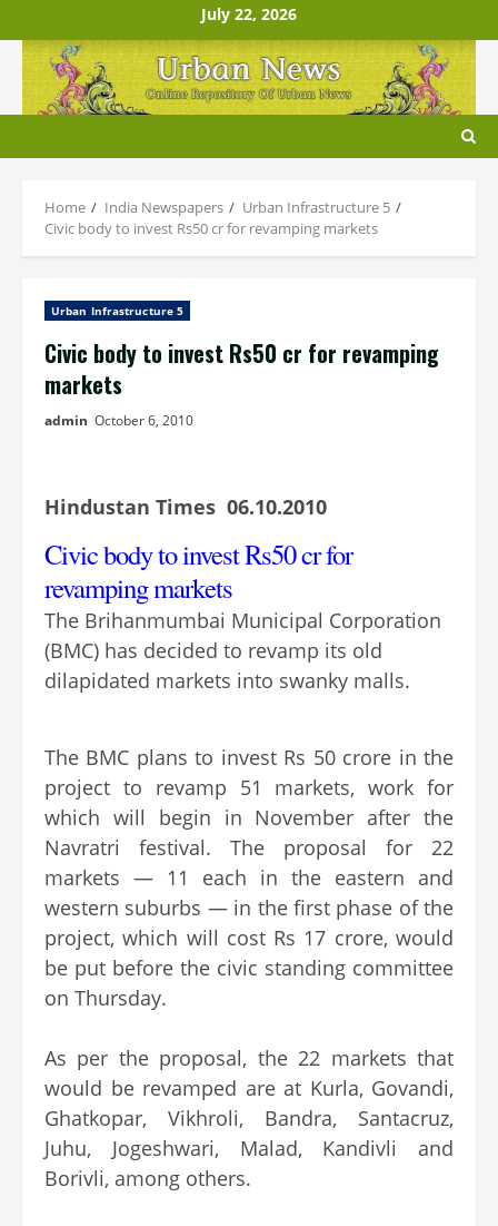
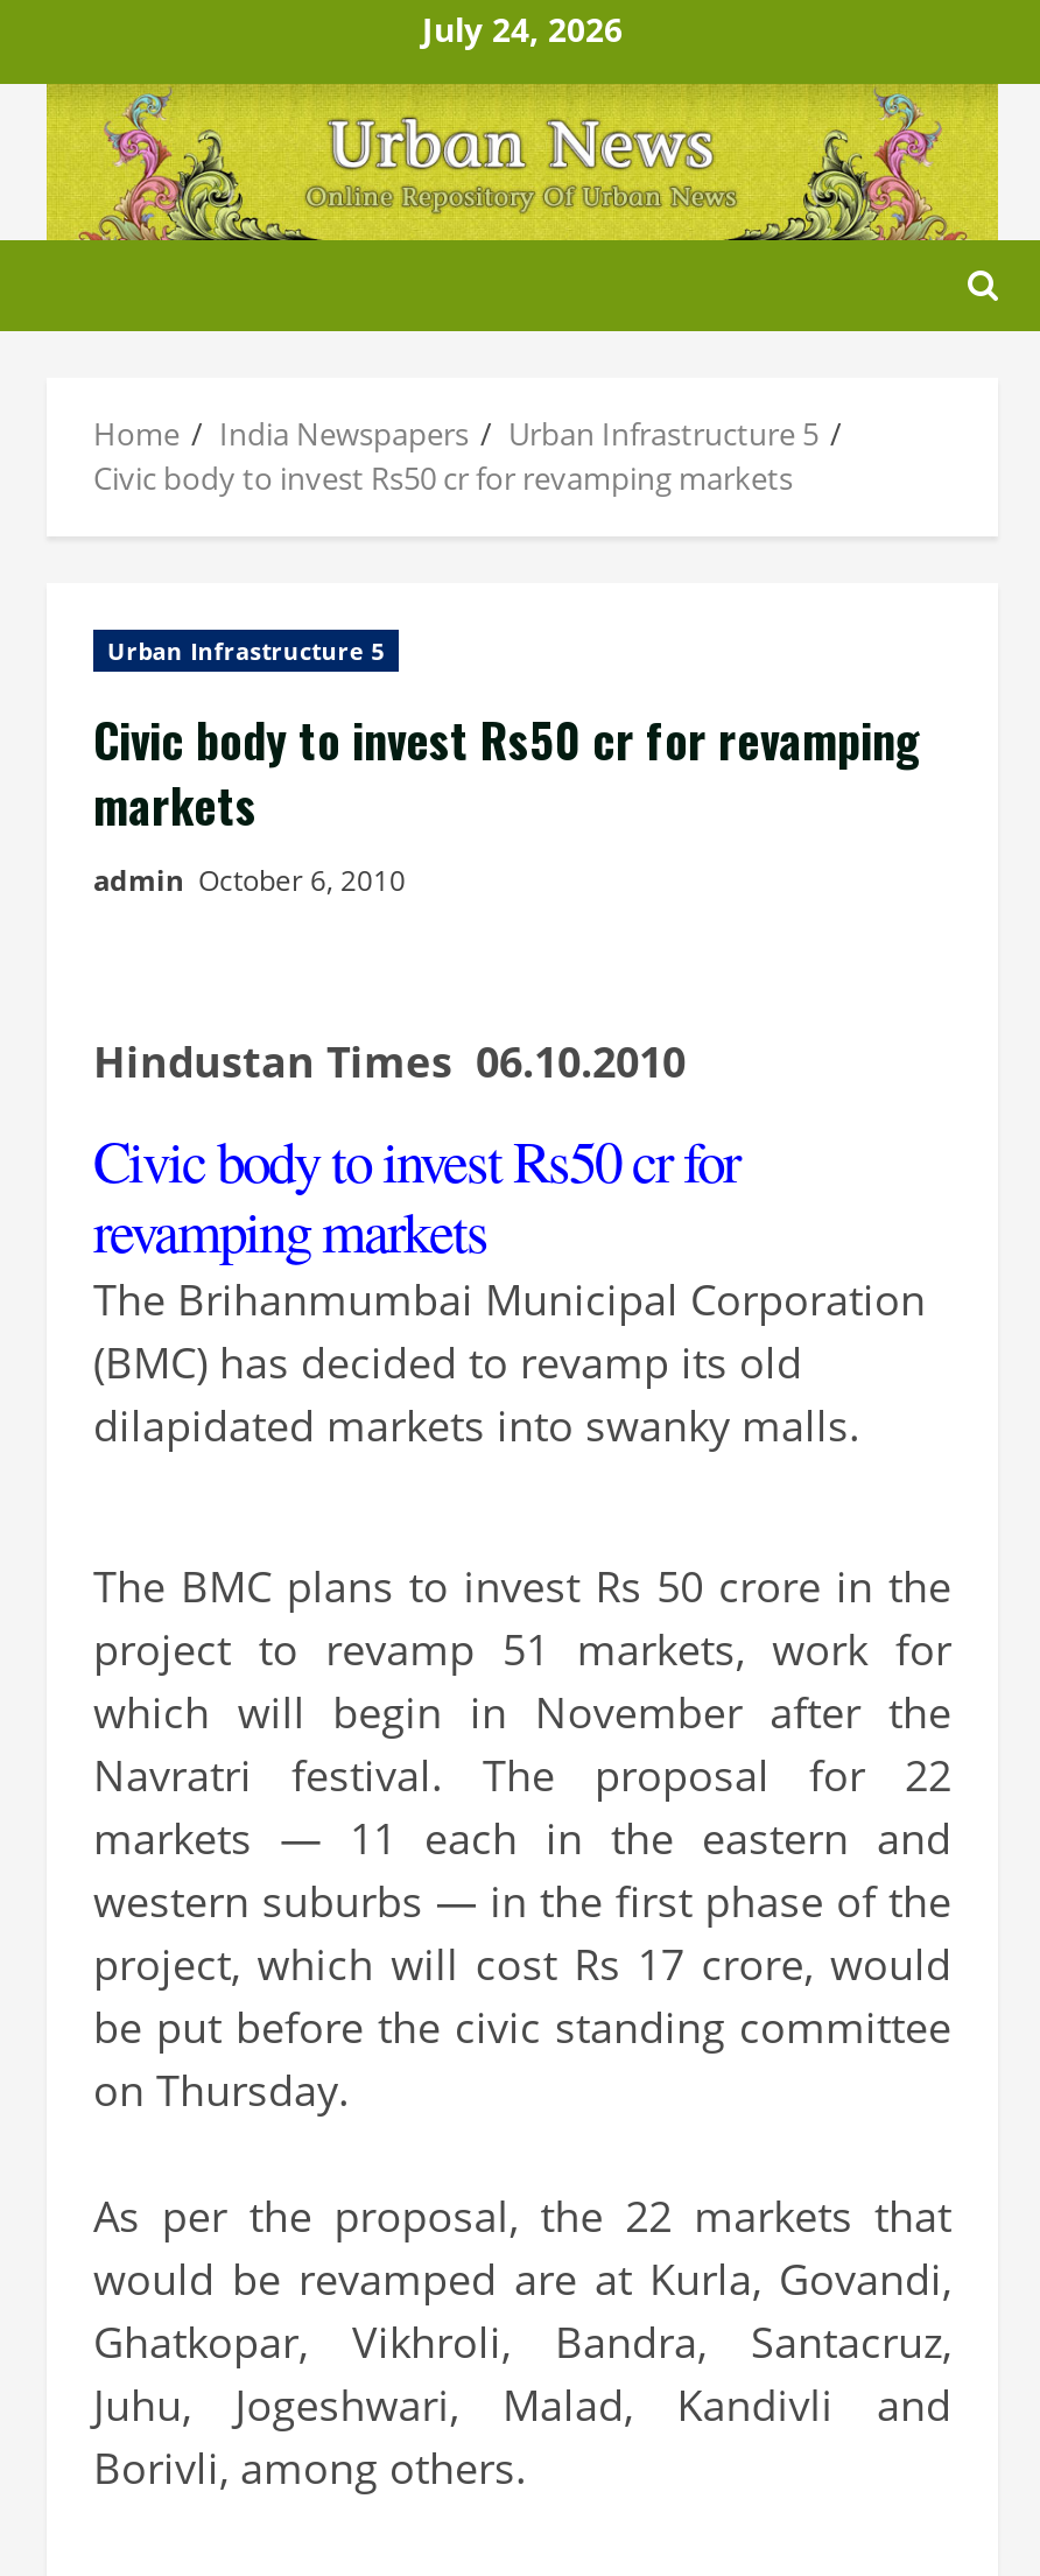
- July 22, 2026
+ July 24, 2026
